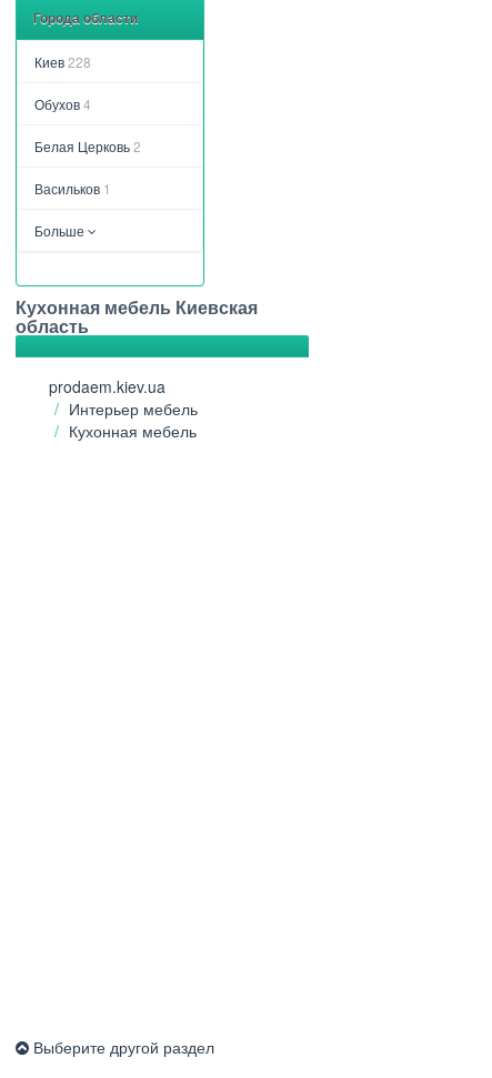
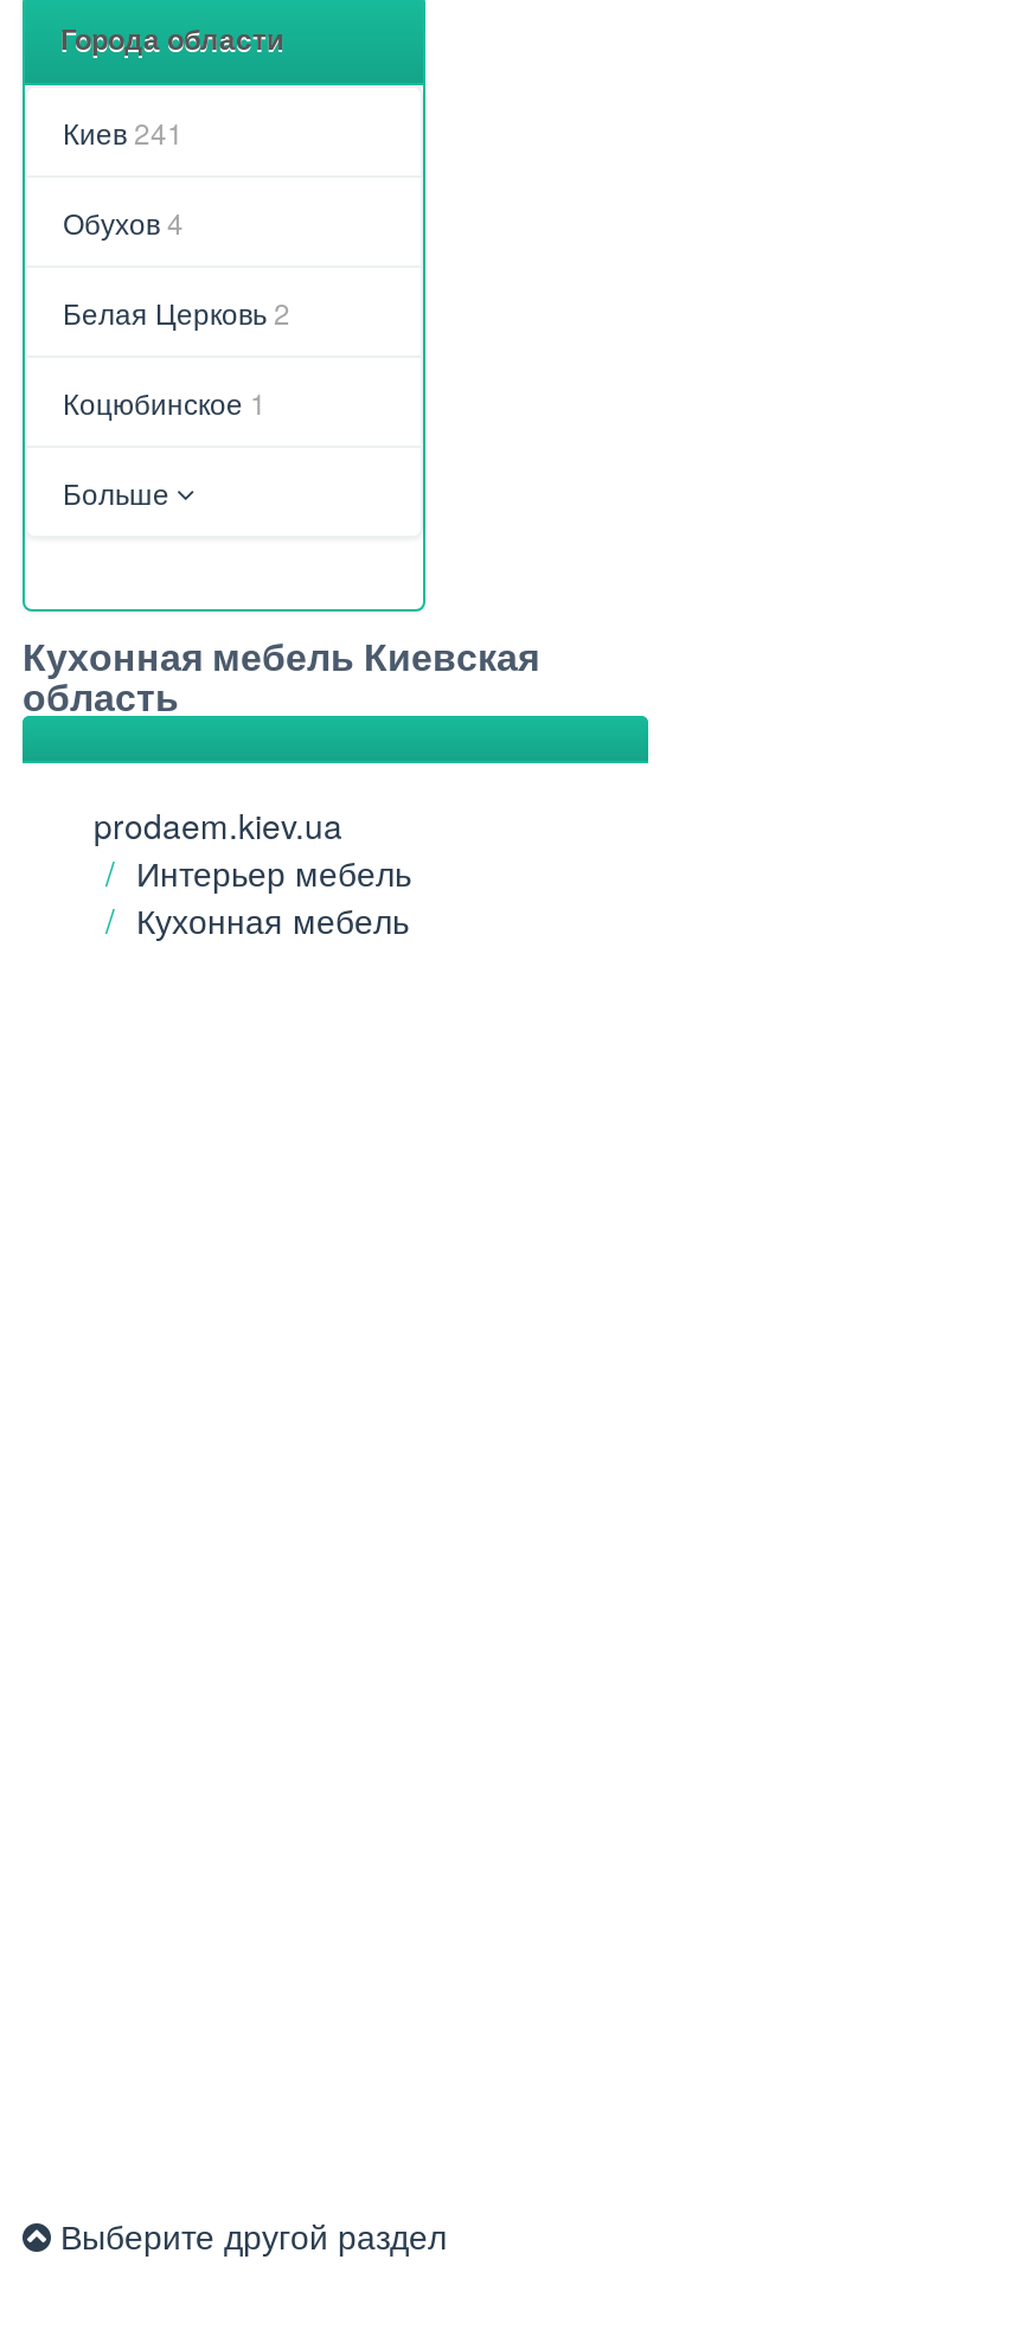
- Киев 228
+ Киев 241

- Васильков 1
+ Коцюбинское 1
